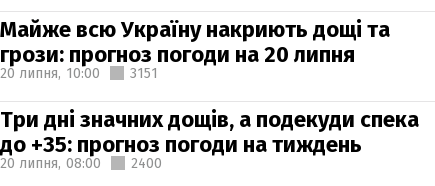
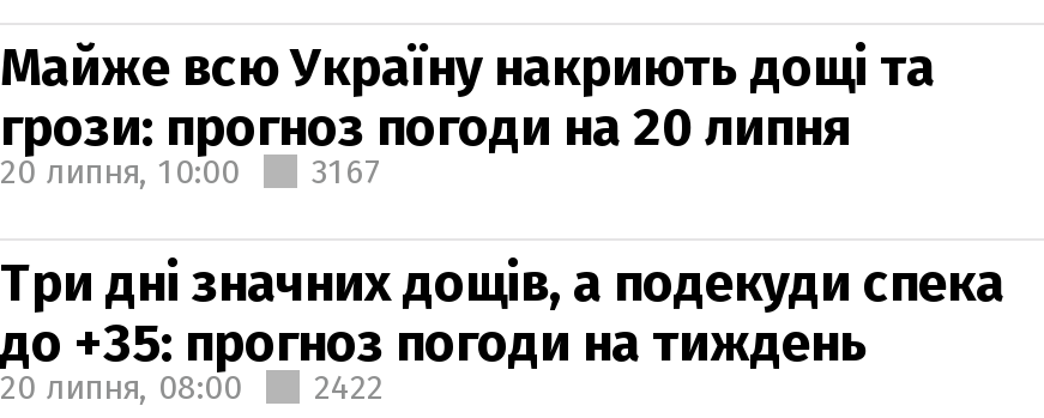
- 20 липня, 10:00 3151
+ 20 липня, 10:00 3167

- 20 липня, 08:00 2400
+ 20 липня, 08:00 2422
